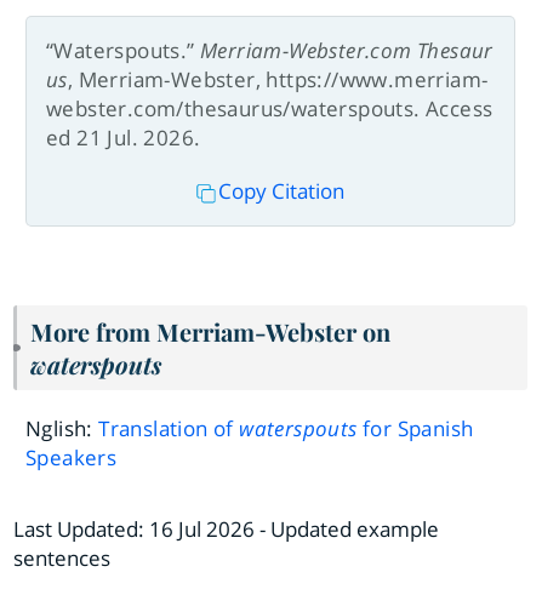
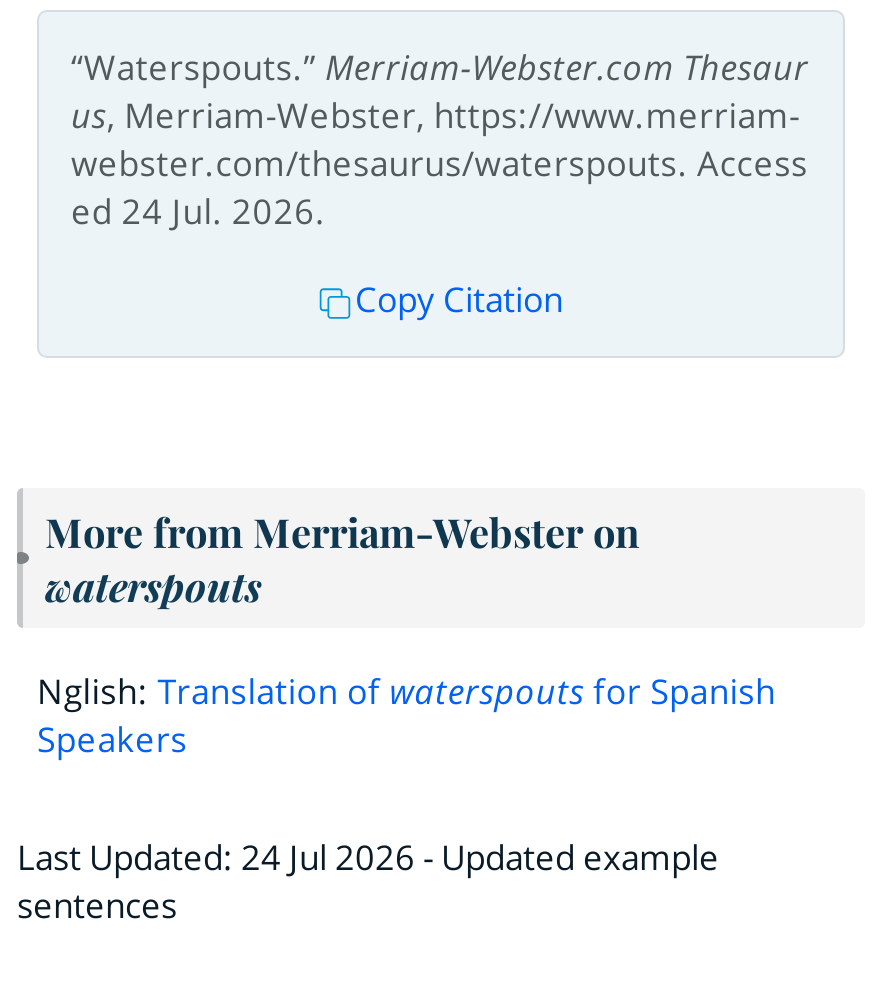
- ed 21 Jul. 2026.
+ ed 24 Jul. 2026.

- Last Updated: 16 Jul 2026 - Updated example
+ Last Updated: 24 Jul 2026 - Updated example
